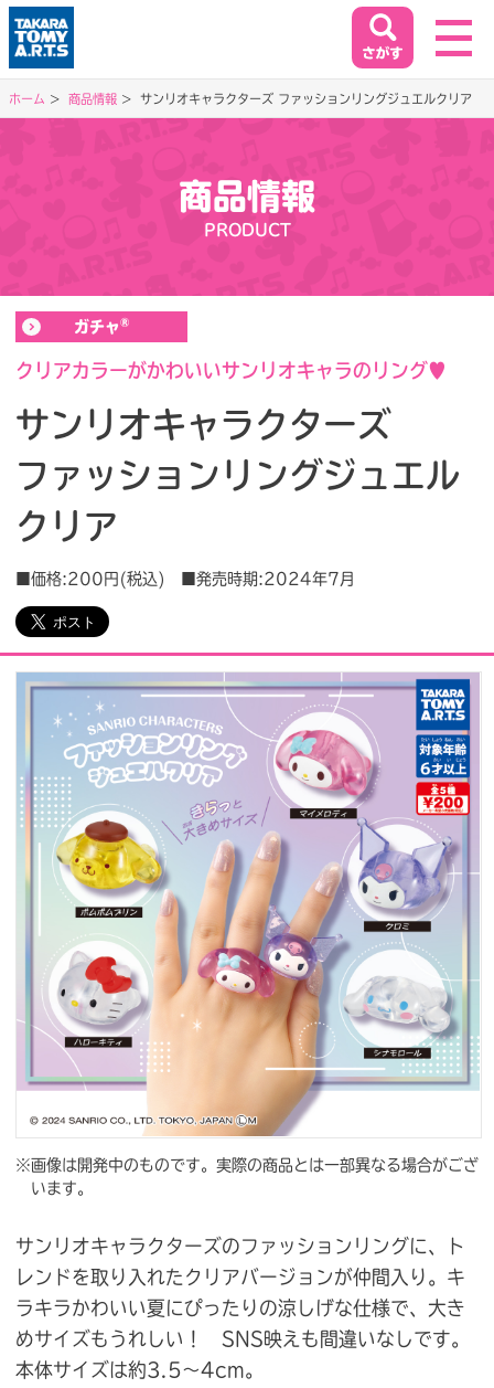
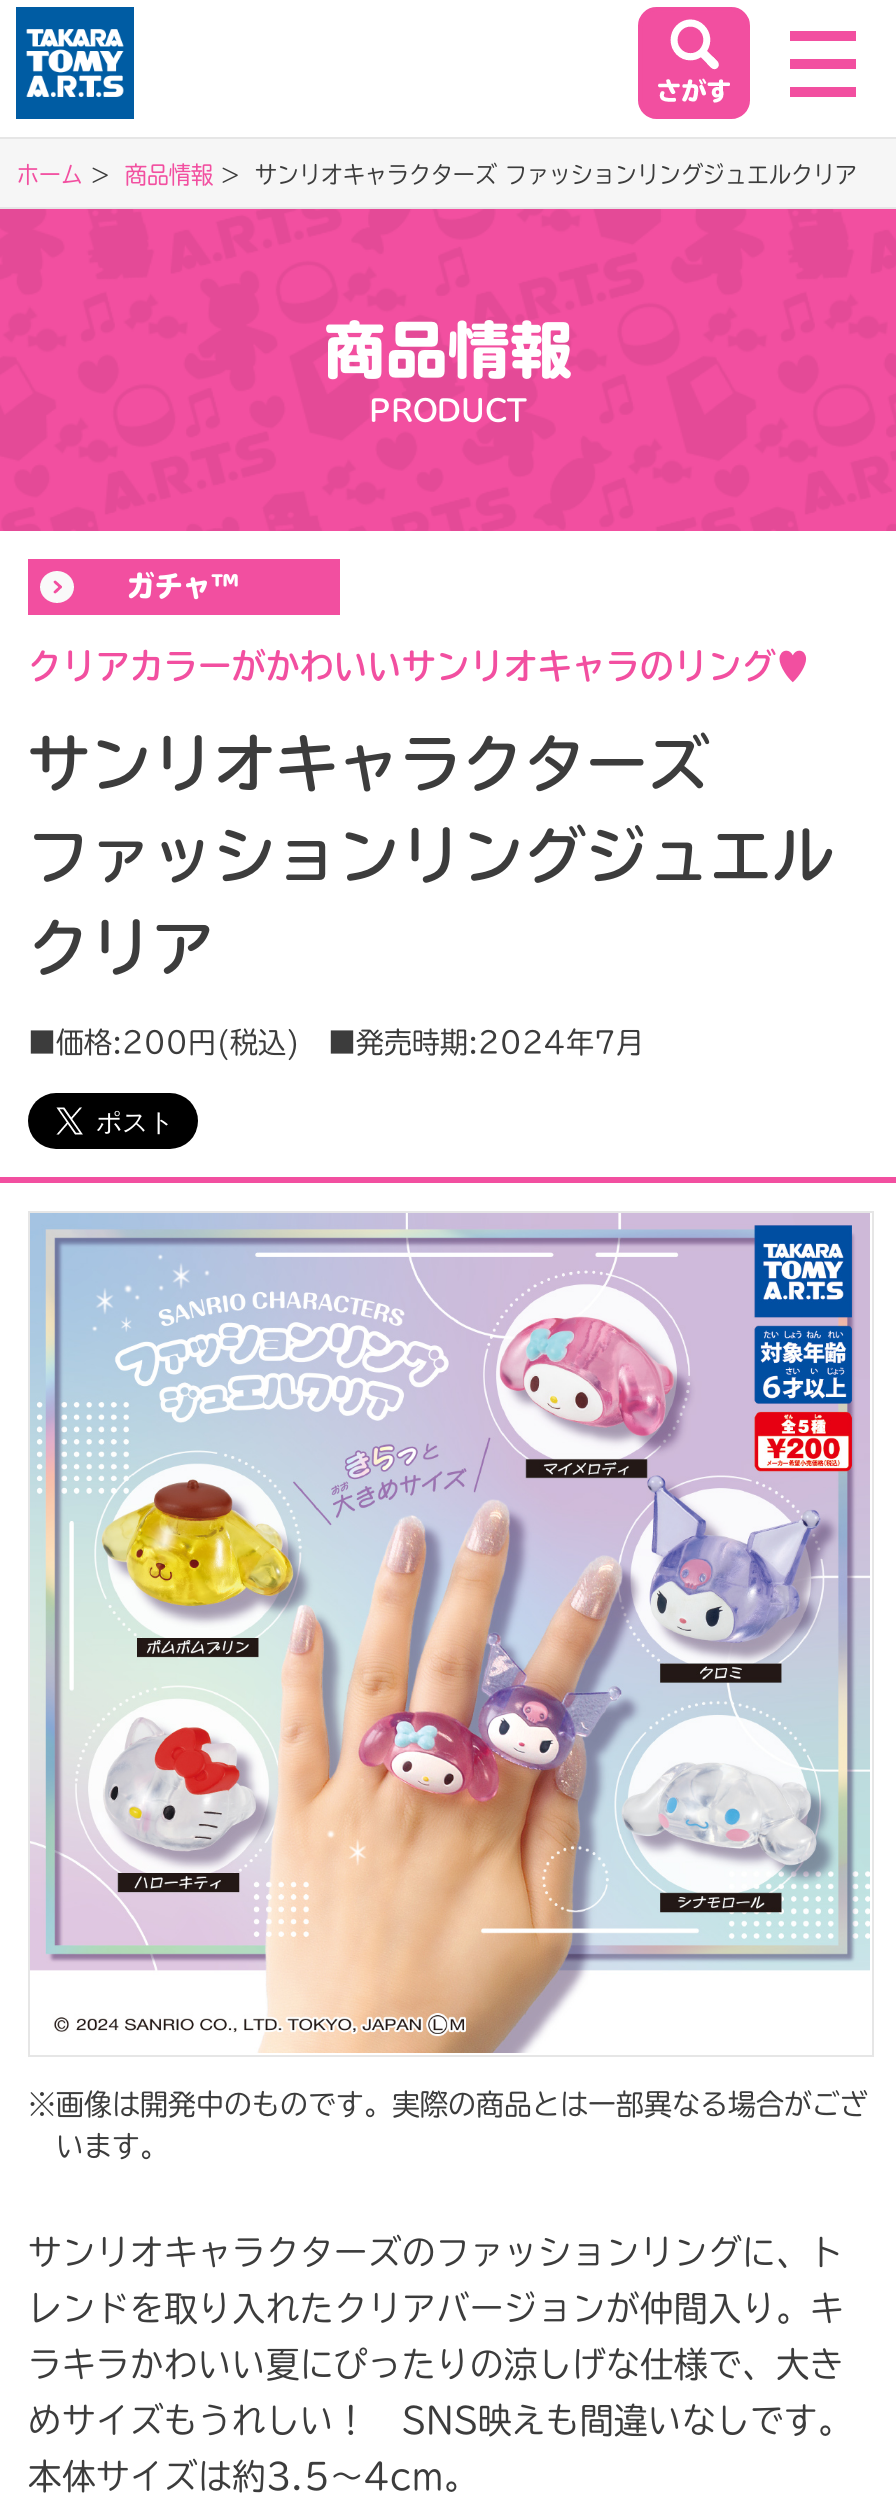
- ガチャ®
+ ガチャ™
